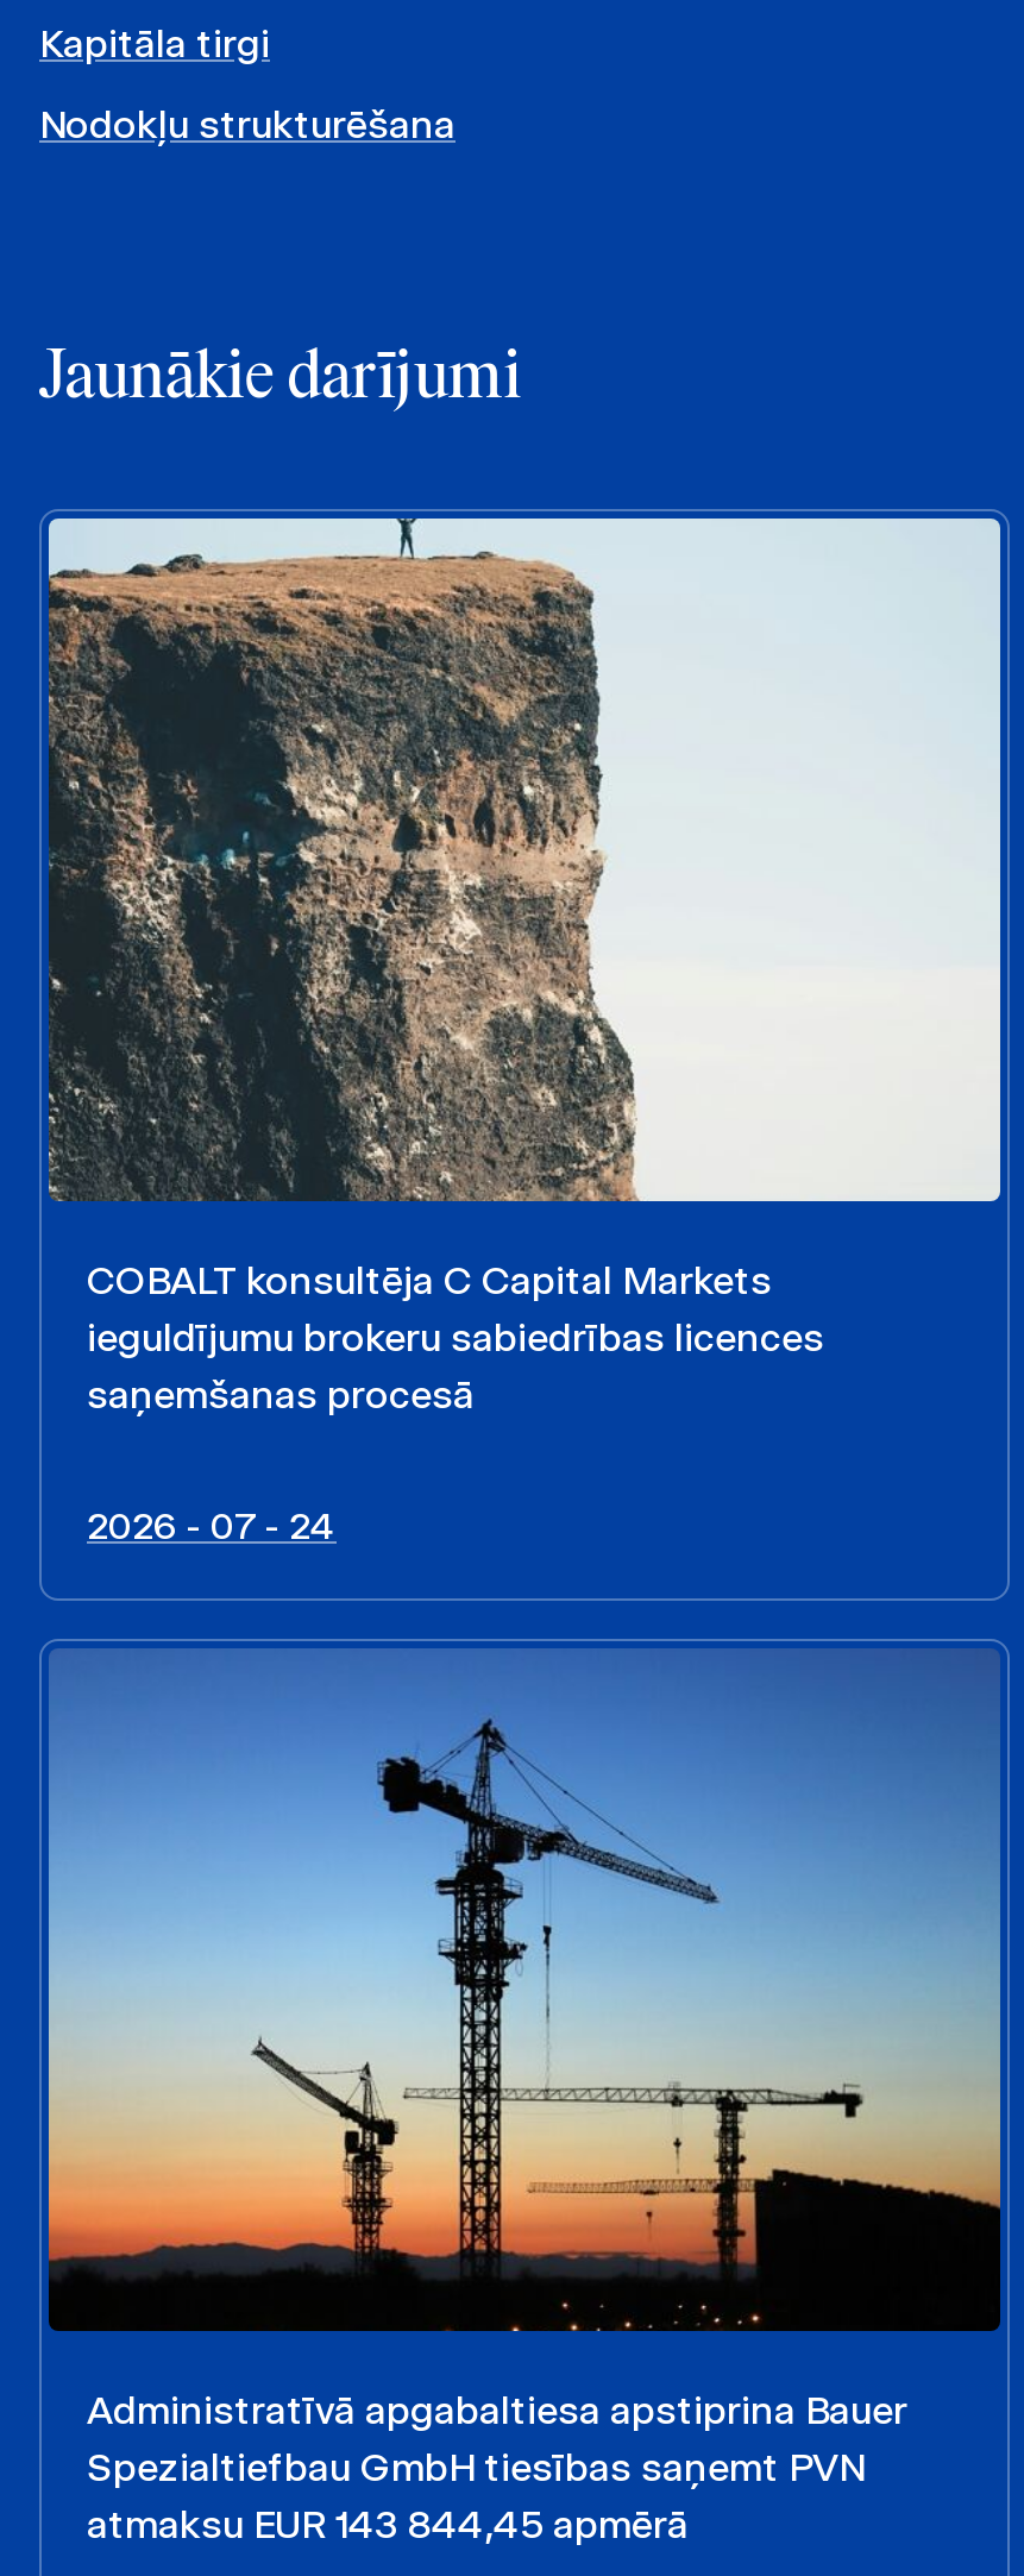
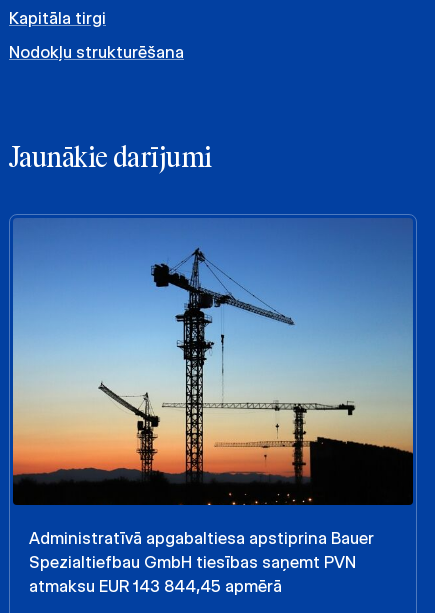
- [image]
- COBALT konsultēja C Capital Markets
- ieguldījumu brokeru sabiedrības licences
- saņemšanas procesā
- 2026 - 07 - 24
